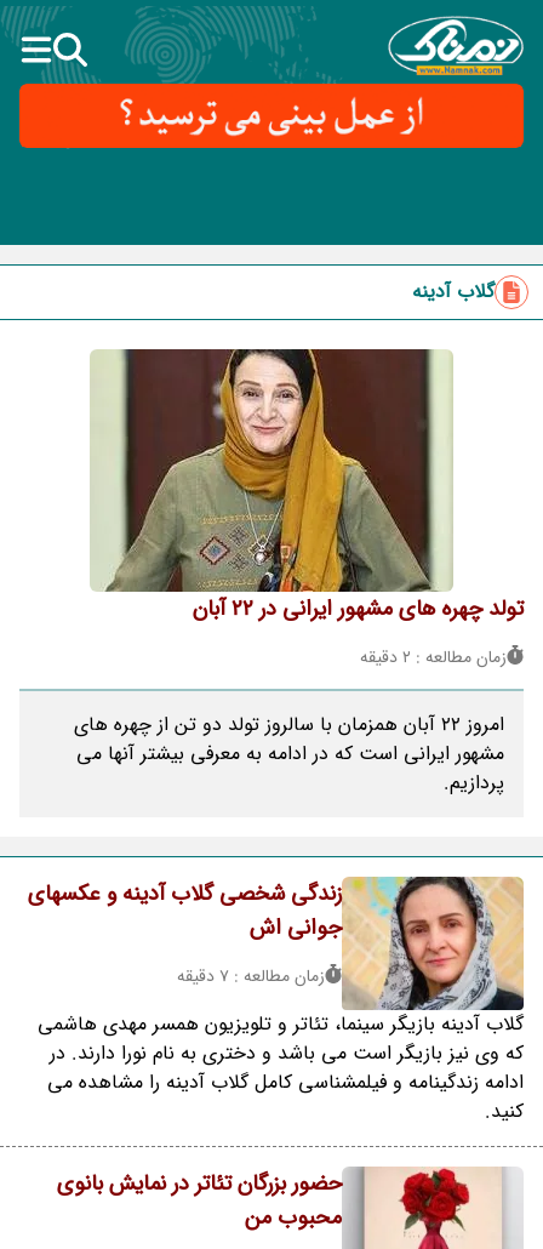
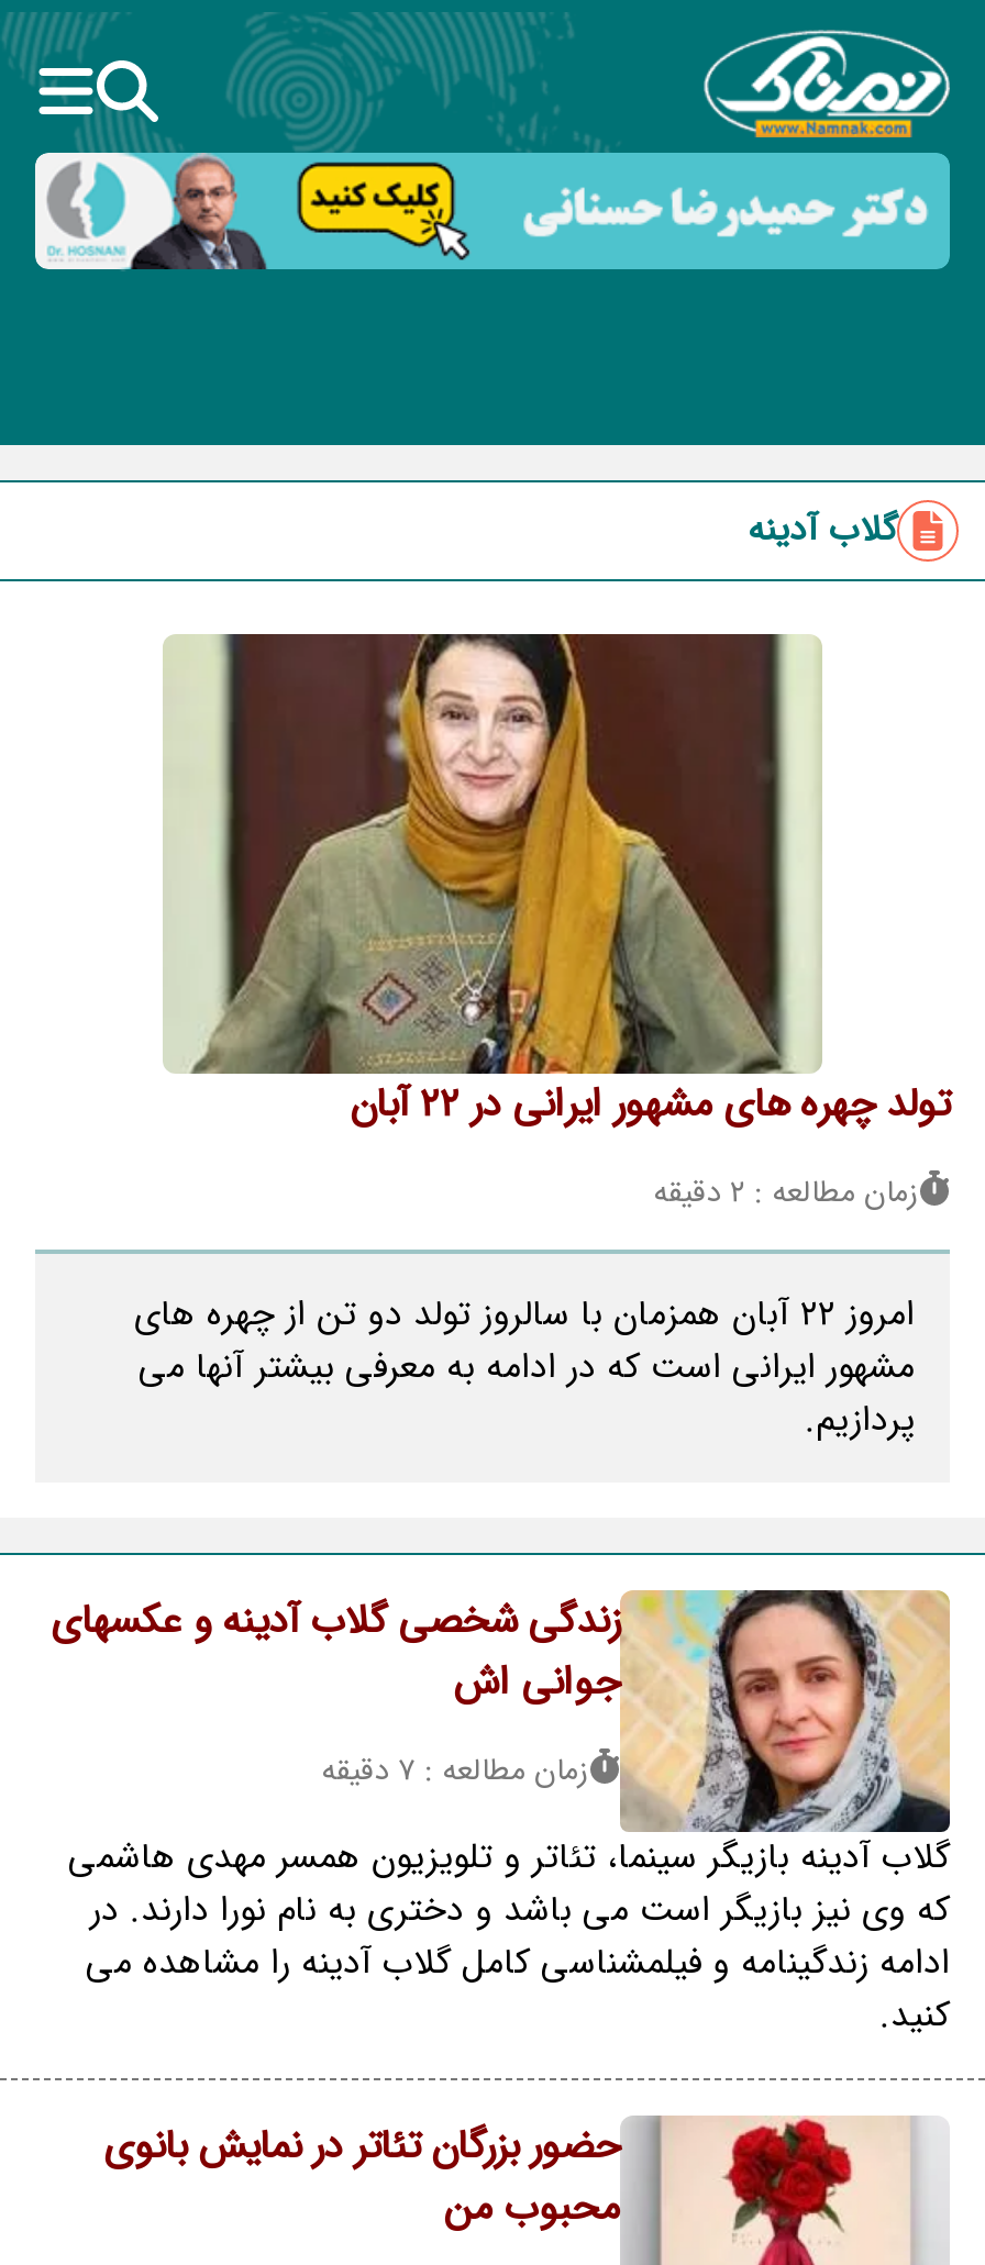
- [image]
+ [image]
